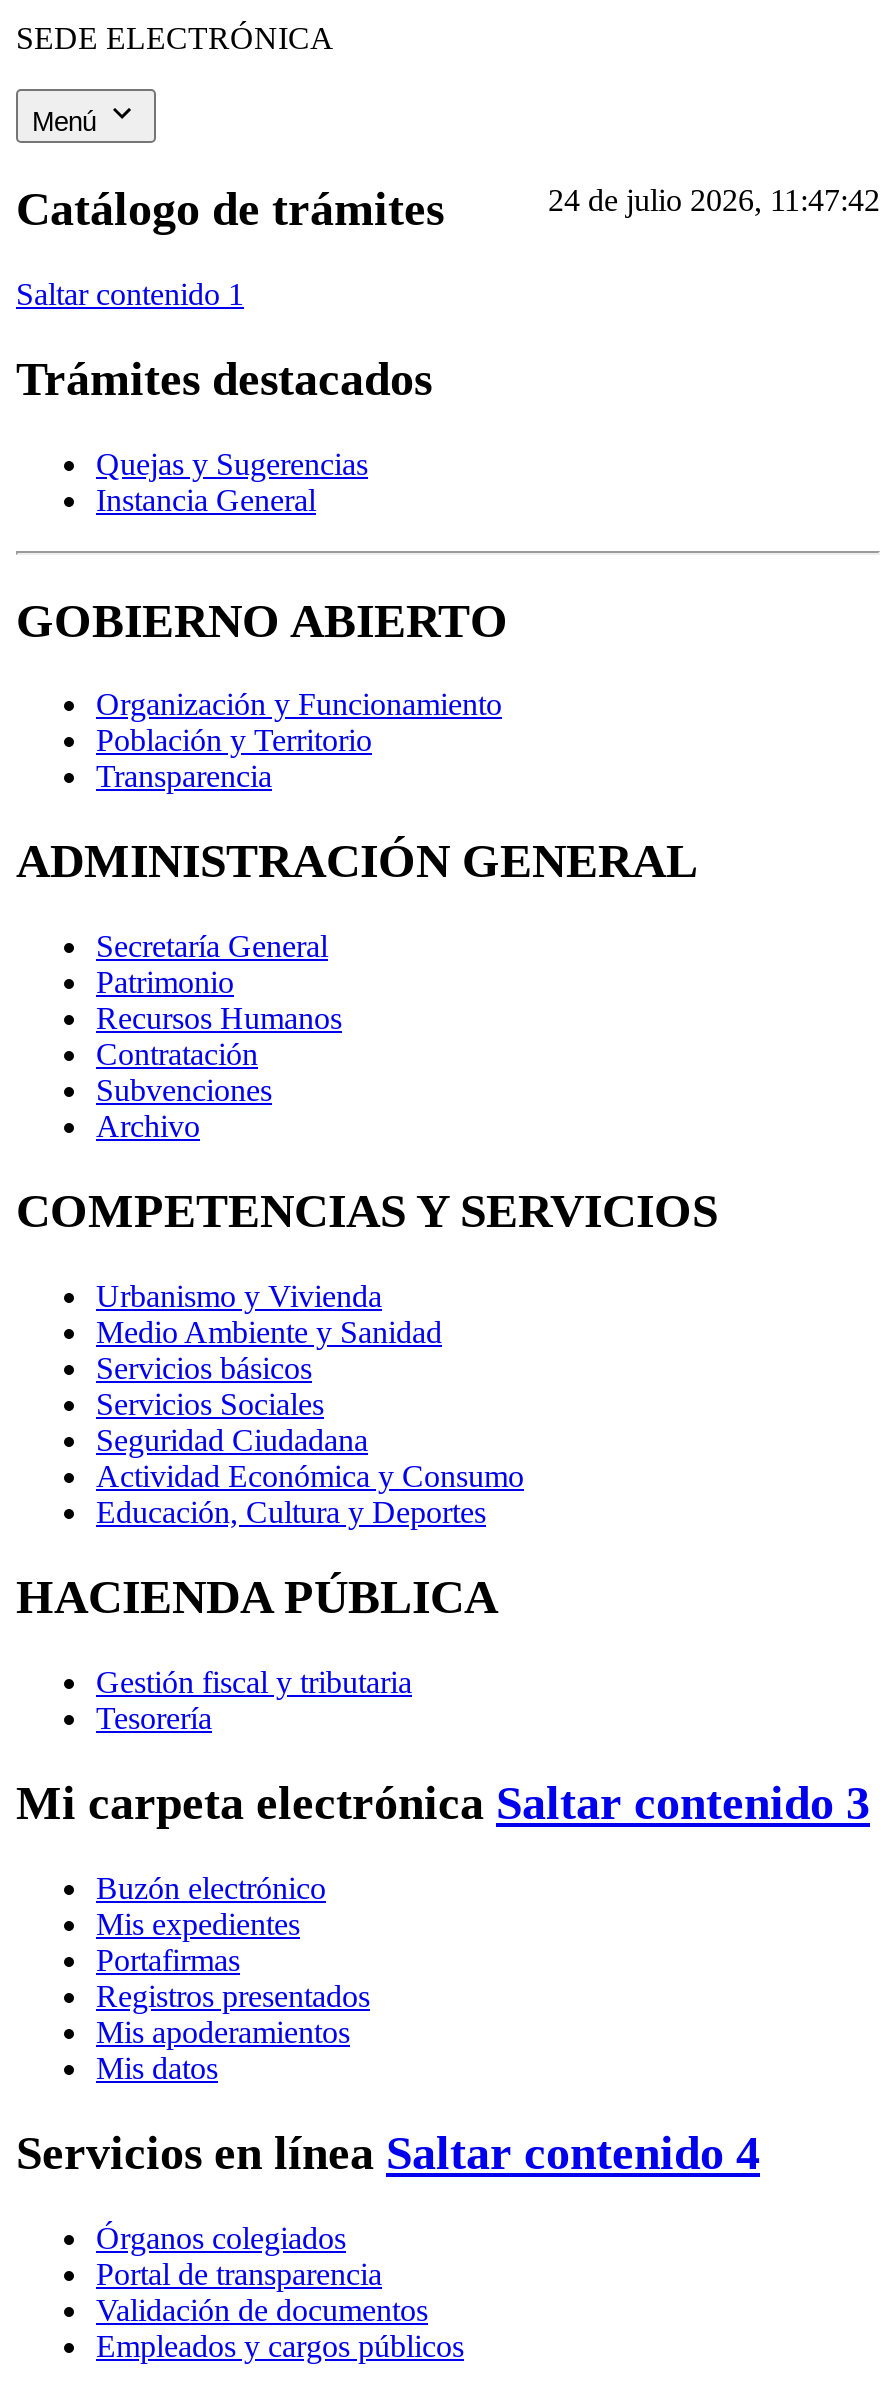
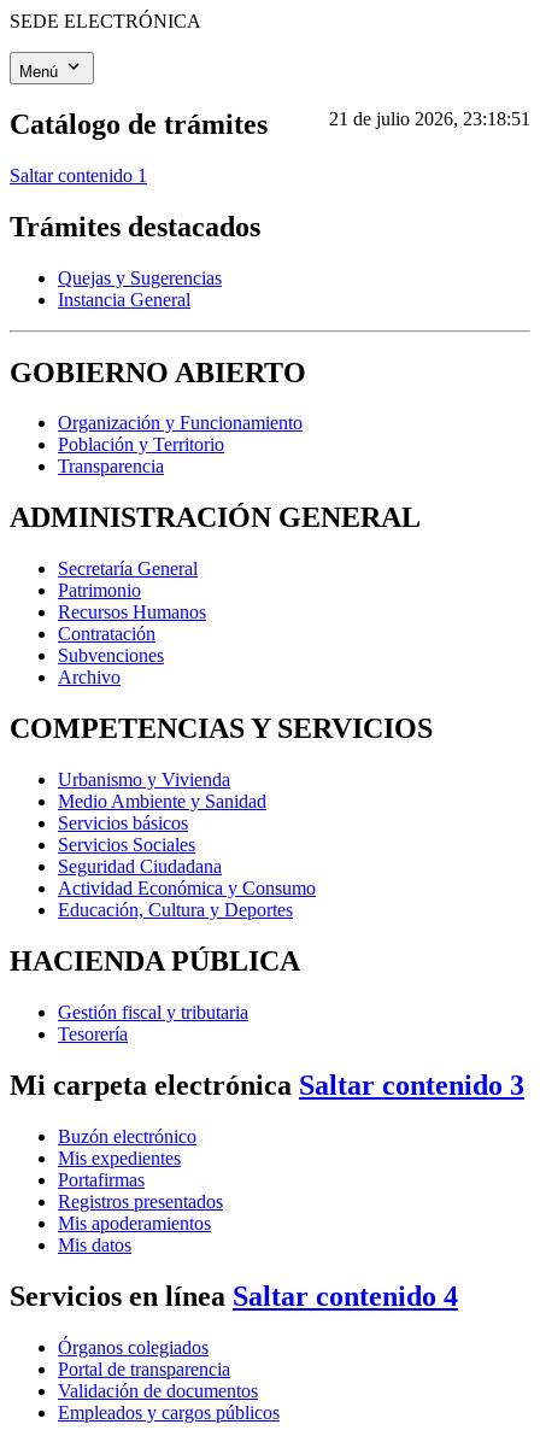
- 24 de julio 2026, 11:47:42
+ 21 de julio 2026, 23:18:51
